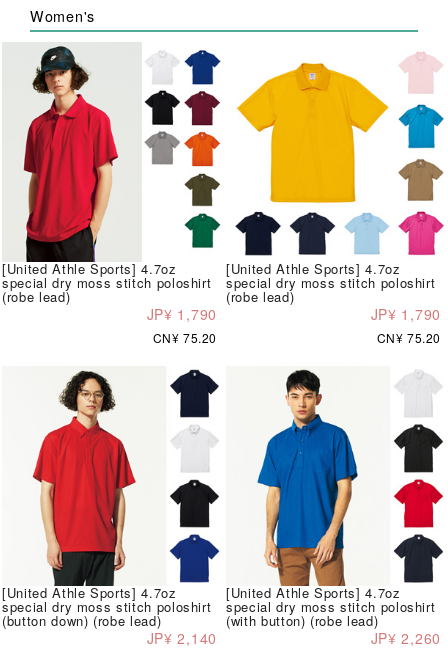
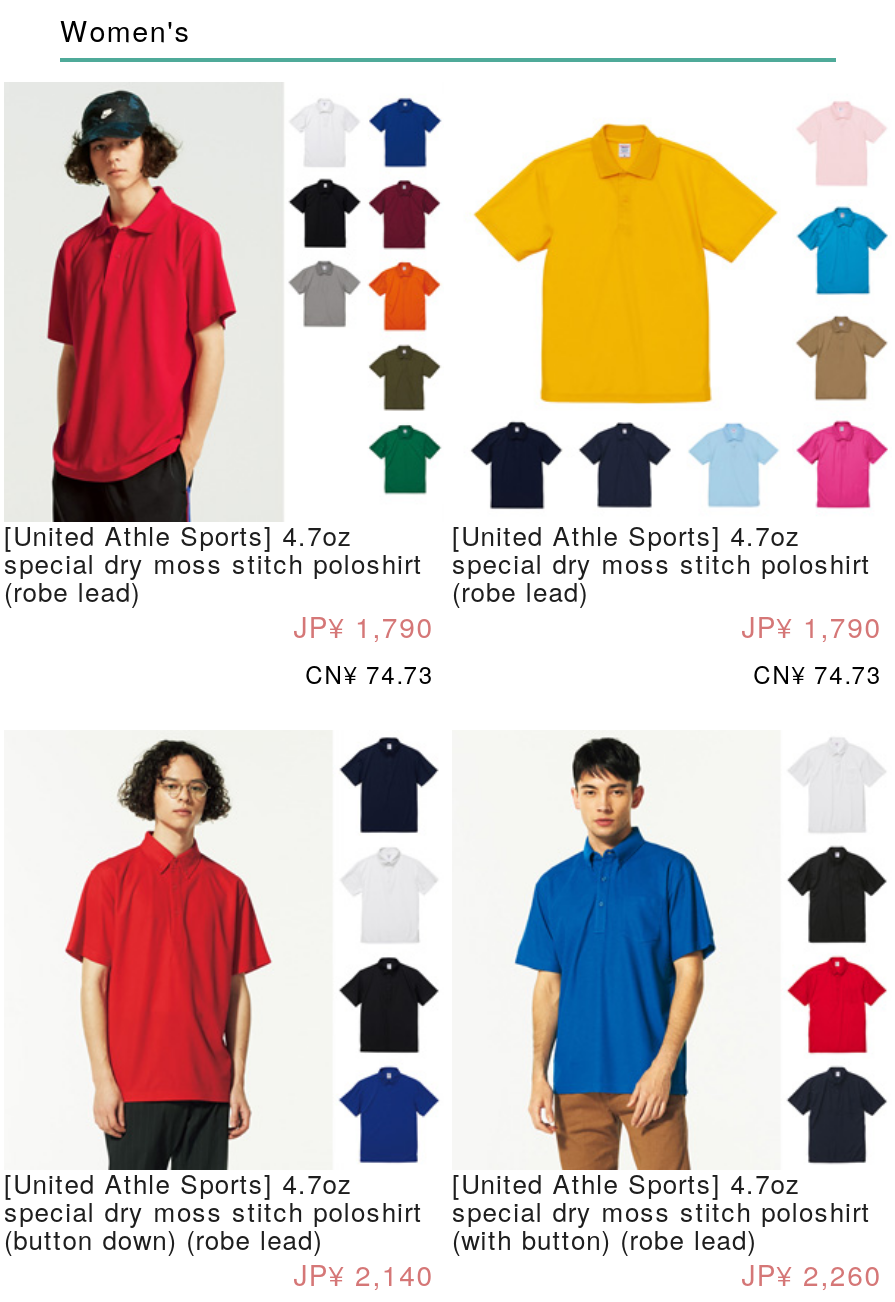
- CN¥ 75.20
+ CN¥ 74.73

- CN¥ 75.20
+ CN¥ 74.73
